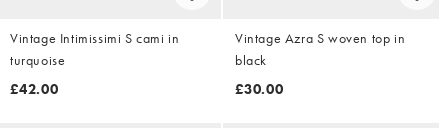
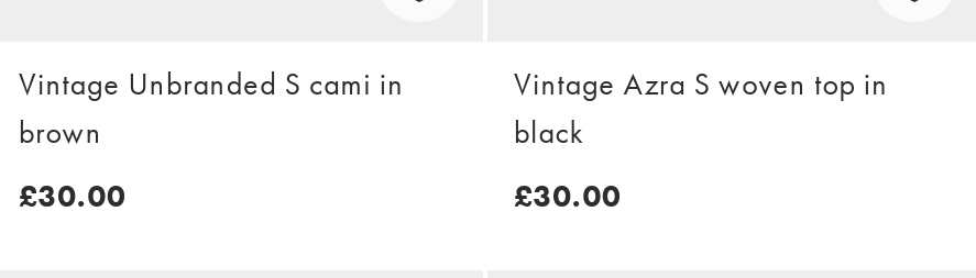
- Vintage Intimissimi S cami in
- turquoise
+ Vintage Unbranded S cami in
+ brown

- £42.00
+ £30.00
